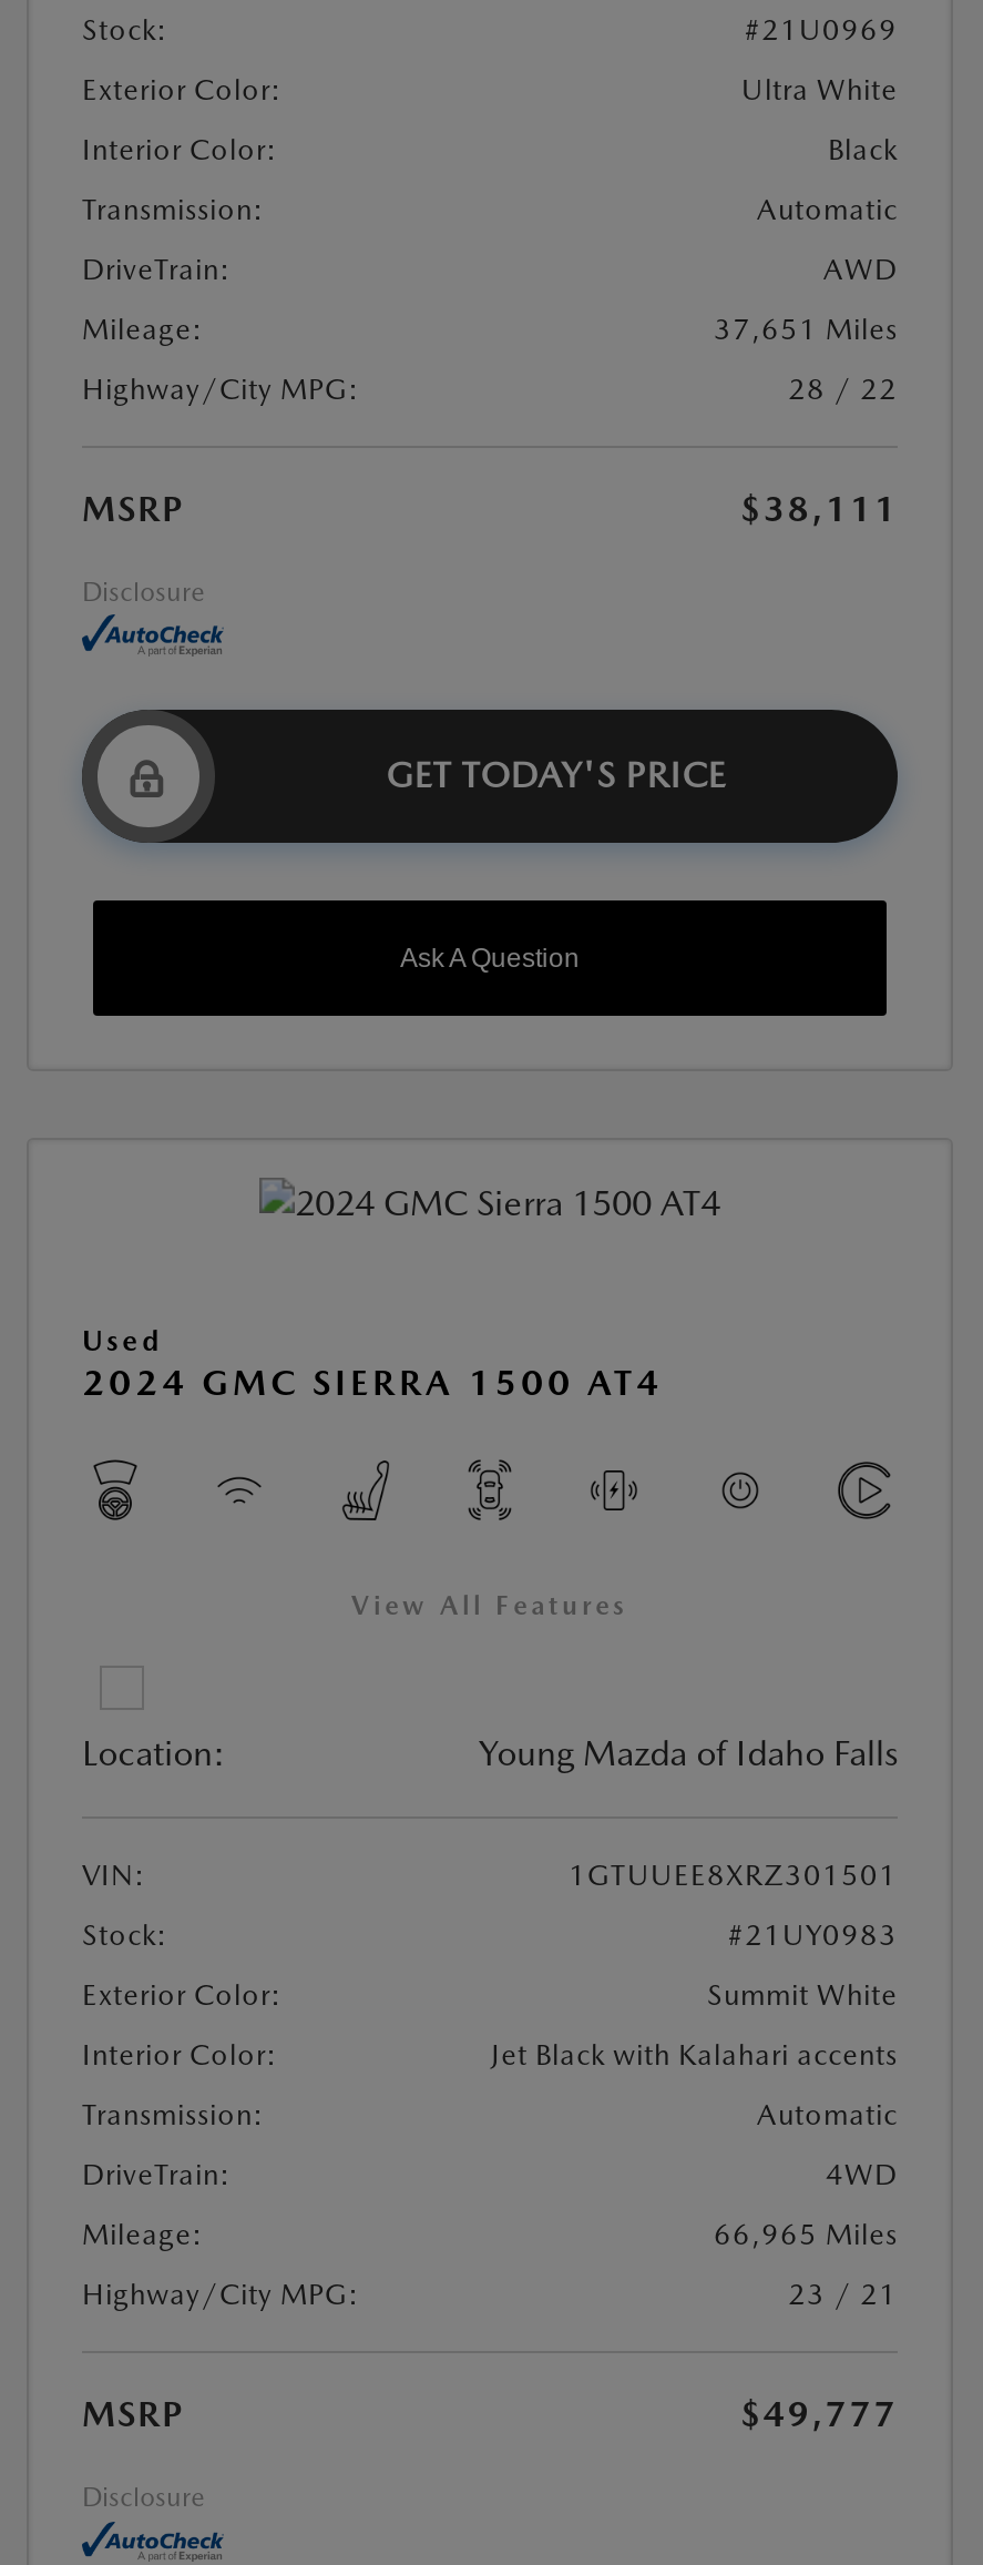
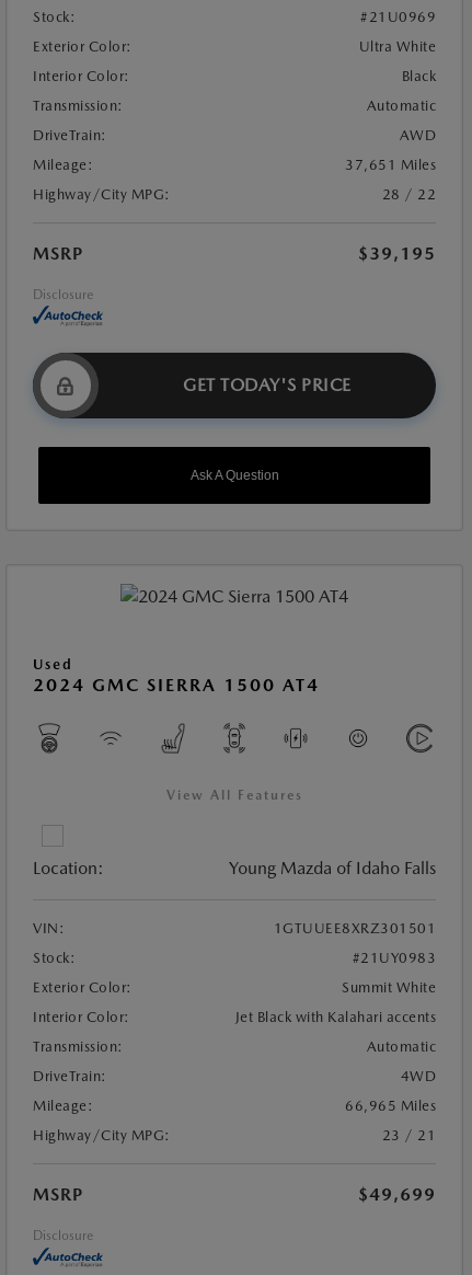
- $38,111
+ $39,195

- $49,777
+ $49,699
